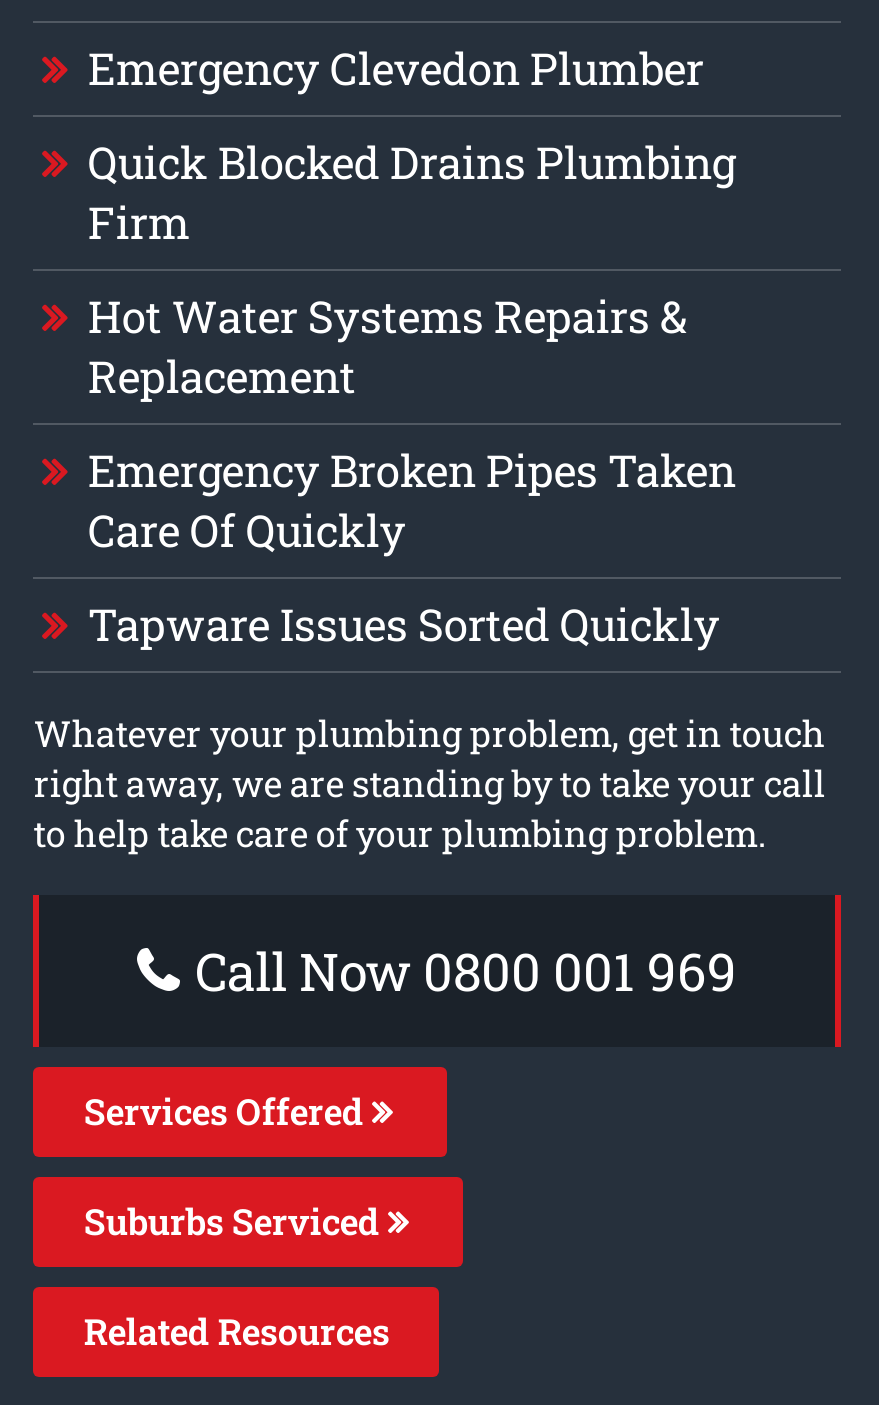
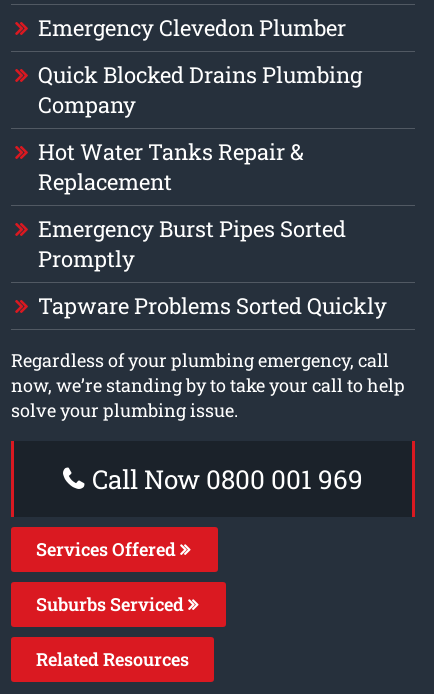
- Firm
+ Company

- Hot Water Systems Repairs &
+ Hot Water Tanks Repair &

- Emergency Broken Pipes Taken
- Care Of Quickly
+ Emergency Burst Pipes Sorted
+ Promptly

- Tapware Issues Sorted Quickly
+ Tapware Problems Sorted Quickly

- Whatever your plumbing problem, get in touch
- right away, we are standing by to take your call
- to help take care of your plumbing problem.
+ Regardless of your plumbing emergency, call
+ now, we’re standing by to take your call to help
+ solve your plumbing issue.
